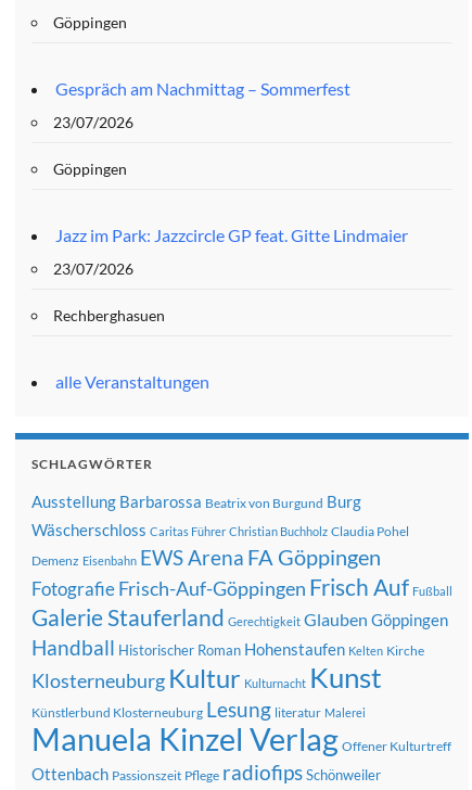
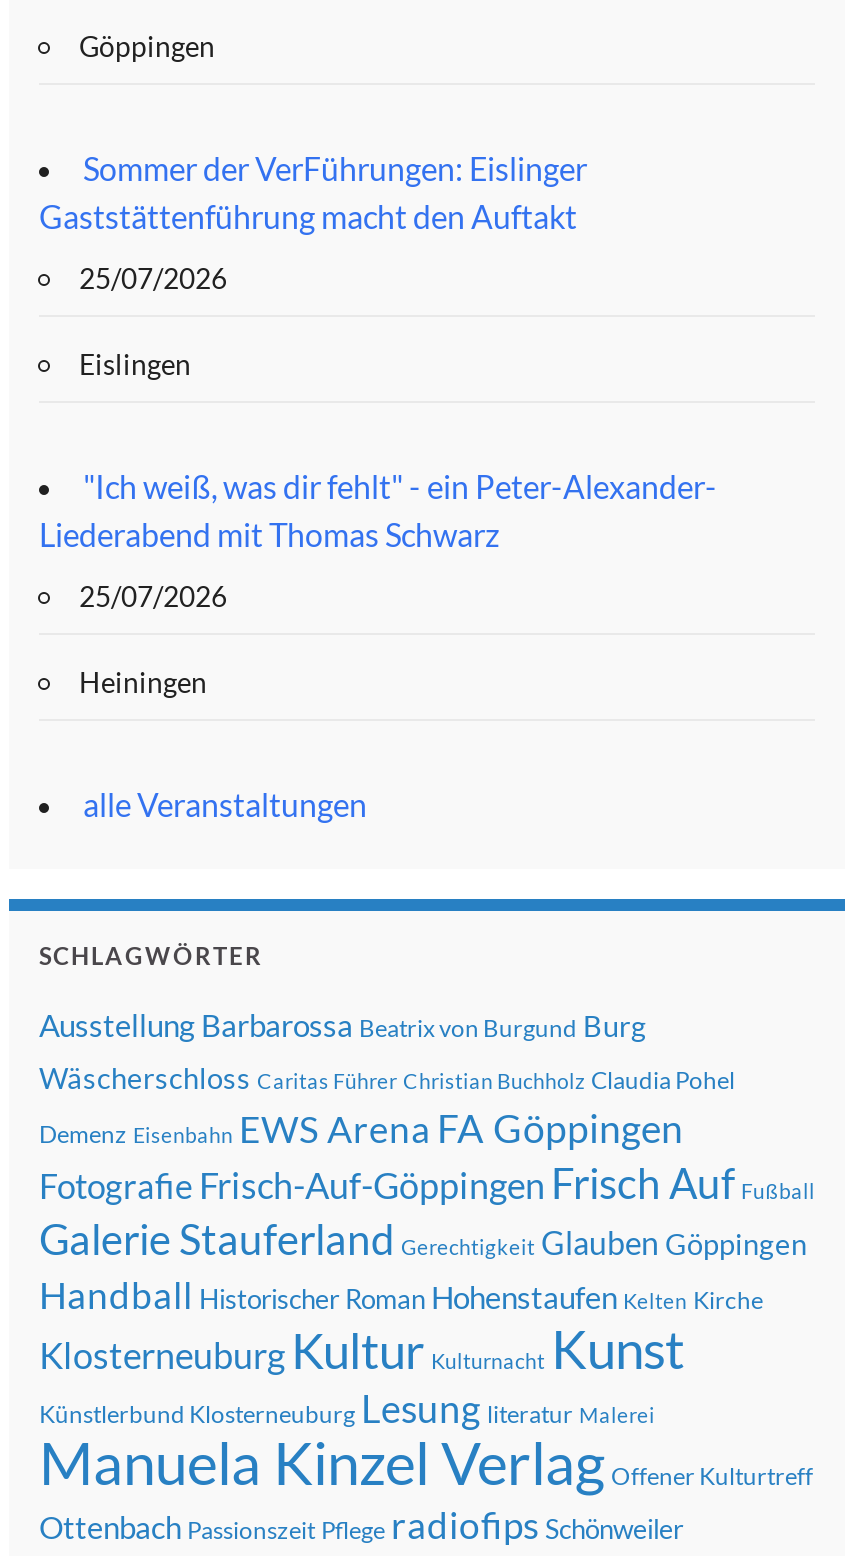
- Gespräch am Nachmittag – Sommerfest
+ Sommer der VerFührungen: Eislinger
+ Gaststättenführung macht den Auftakt

- 23/07/2026
+ 25/07/2026

- Göppingen
+ Eislingen

- Jazz im Park: Jazzcircle GP feat. Gitte Lindmaier
+ "Ich weiß, was dir fehlt" - ein Peter-Alexander-
+ Liederabend mit Thomas Schwarz

- 23/07/2026
+ 25/07/2026

- Rechberghasuen
+ Heiningen
